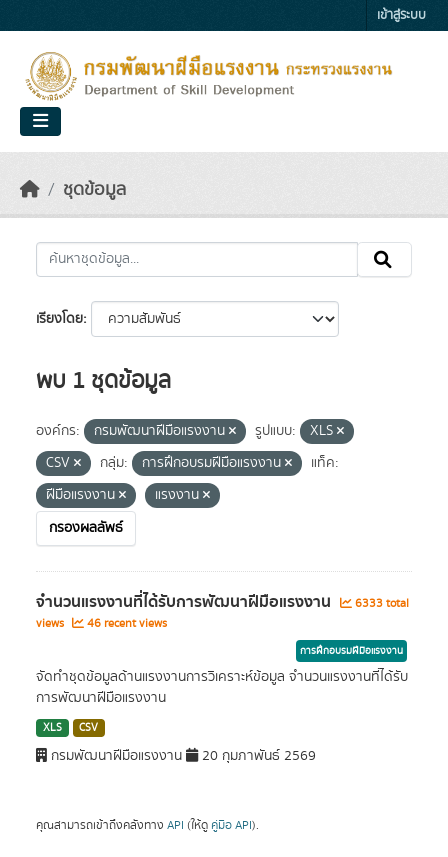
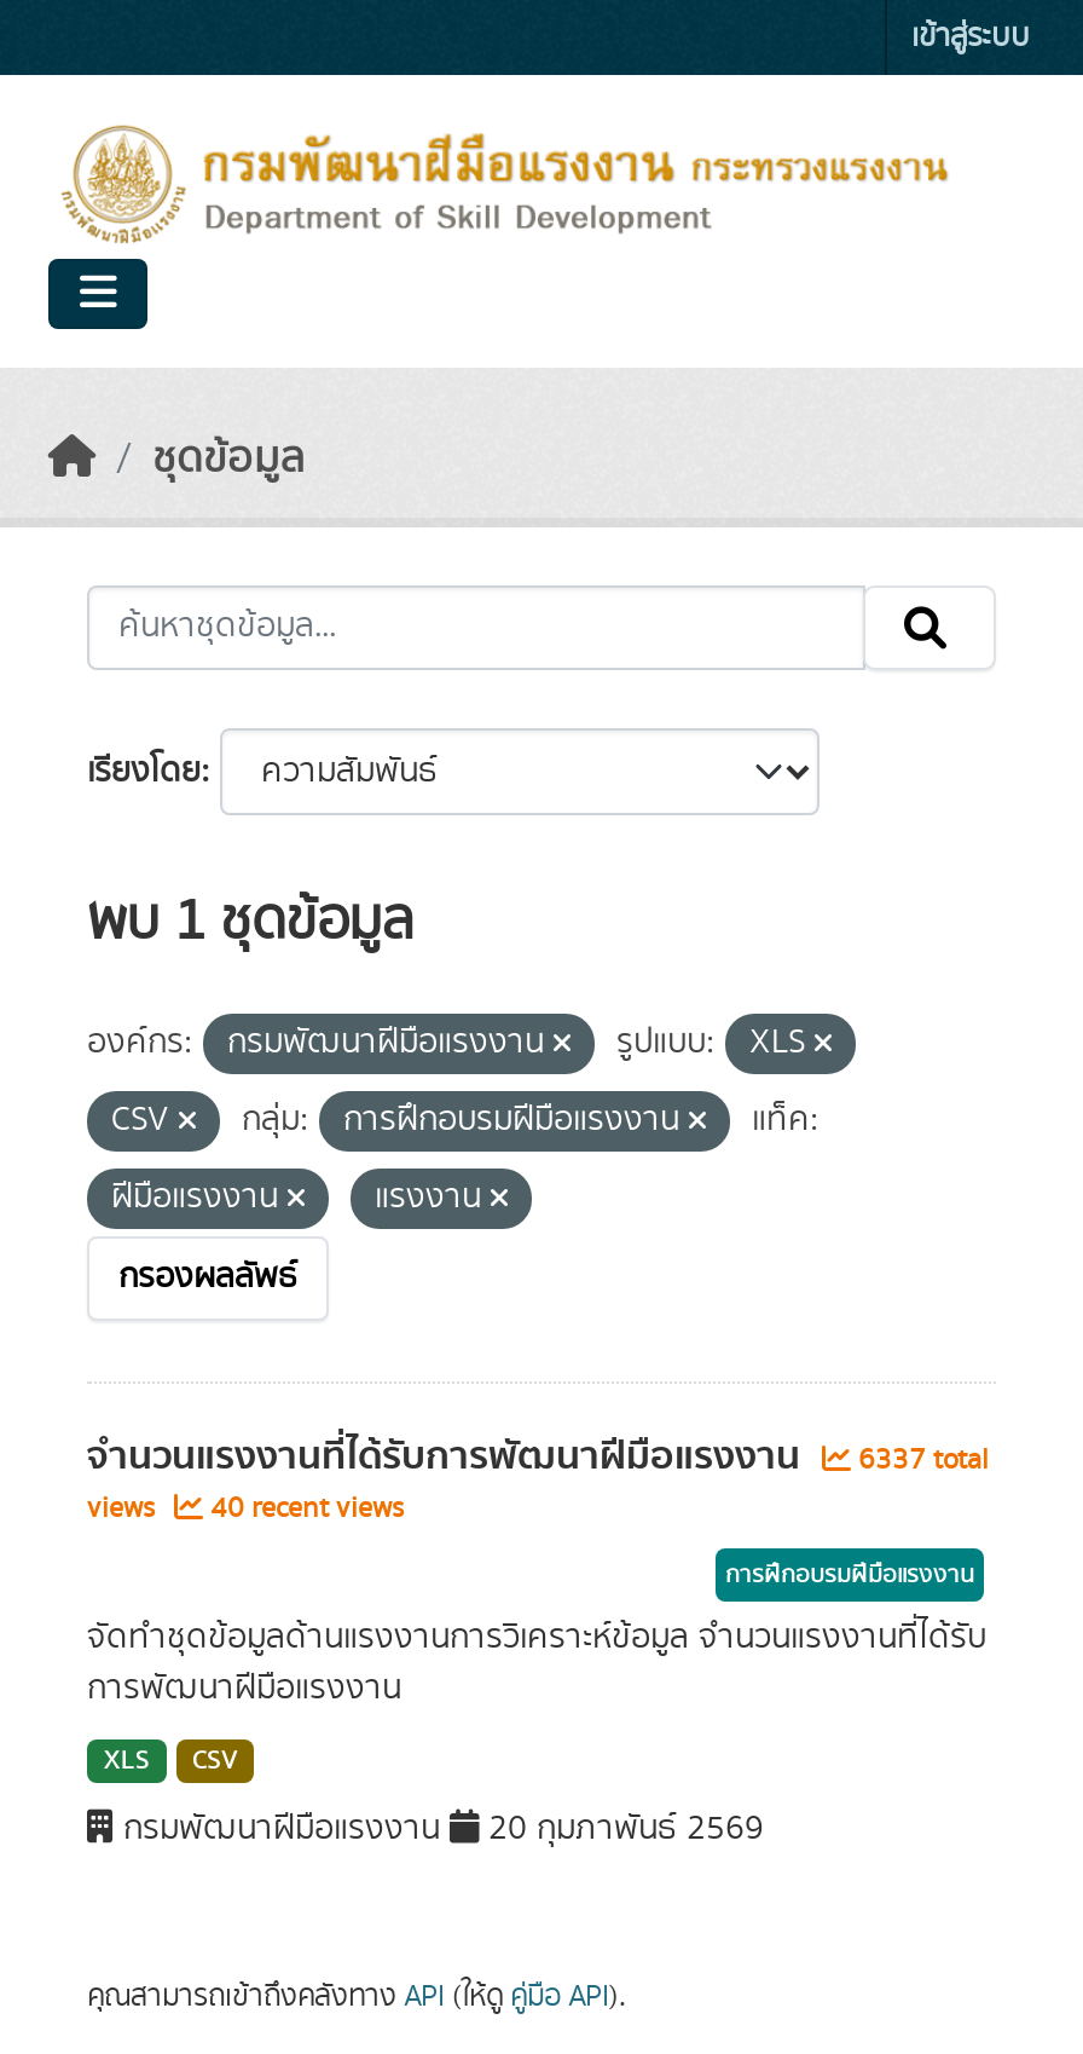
- จำนวนแรงงานที่ได้รับการพัฒนาฝีมือแรงงาน 6333 total
+ จำนวนแรงงานที่ได้รับการพัฒนาฝีมือแรงงาน 6337 total

- views 46 recent views
+ views 40 recent views
